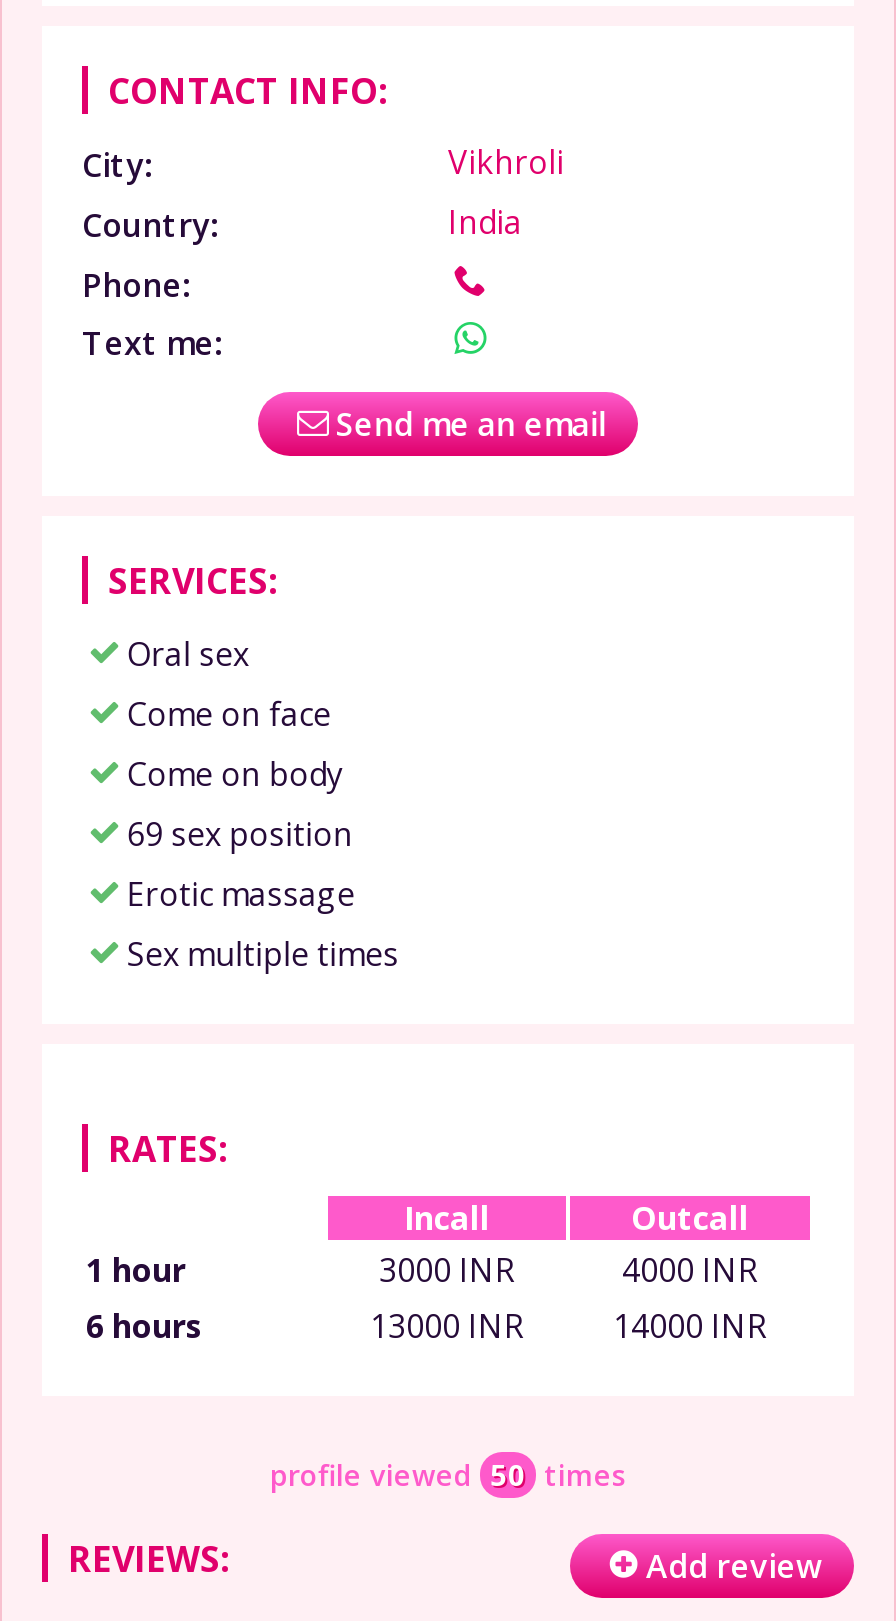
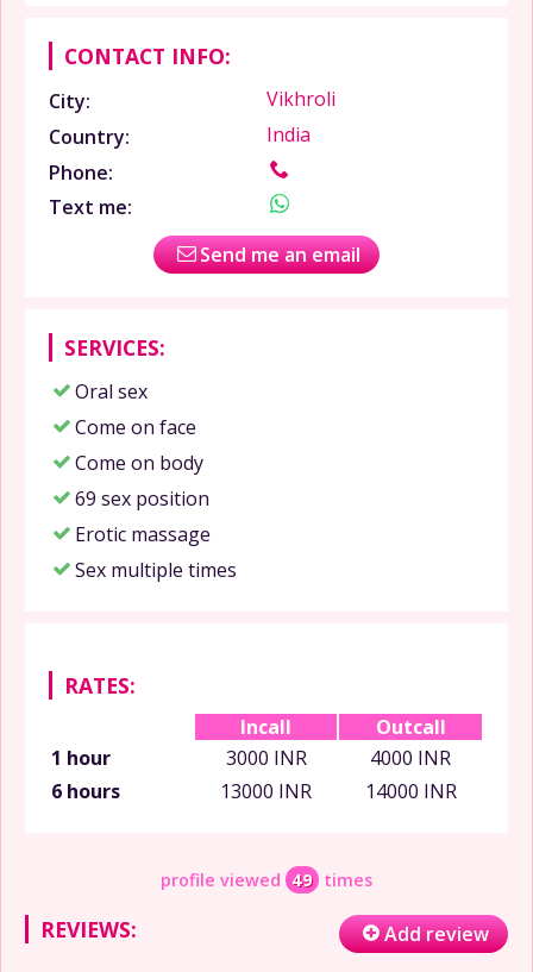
- profile viewed 50 times
+ profile viewed 49 times
